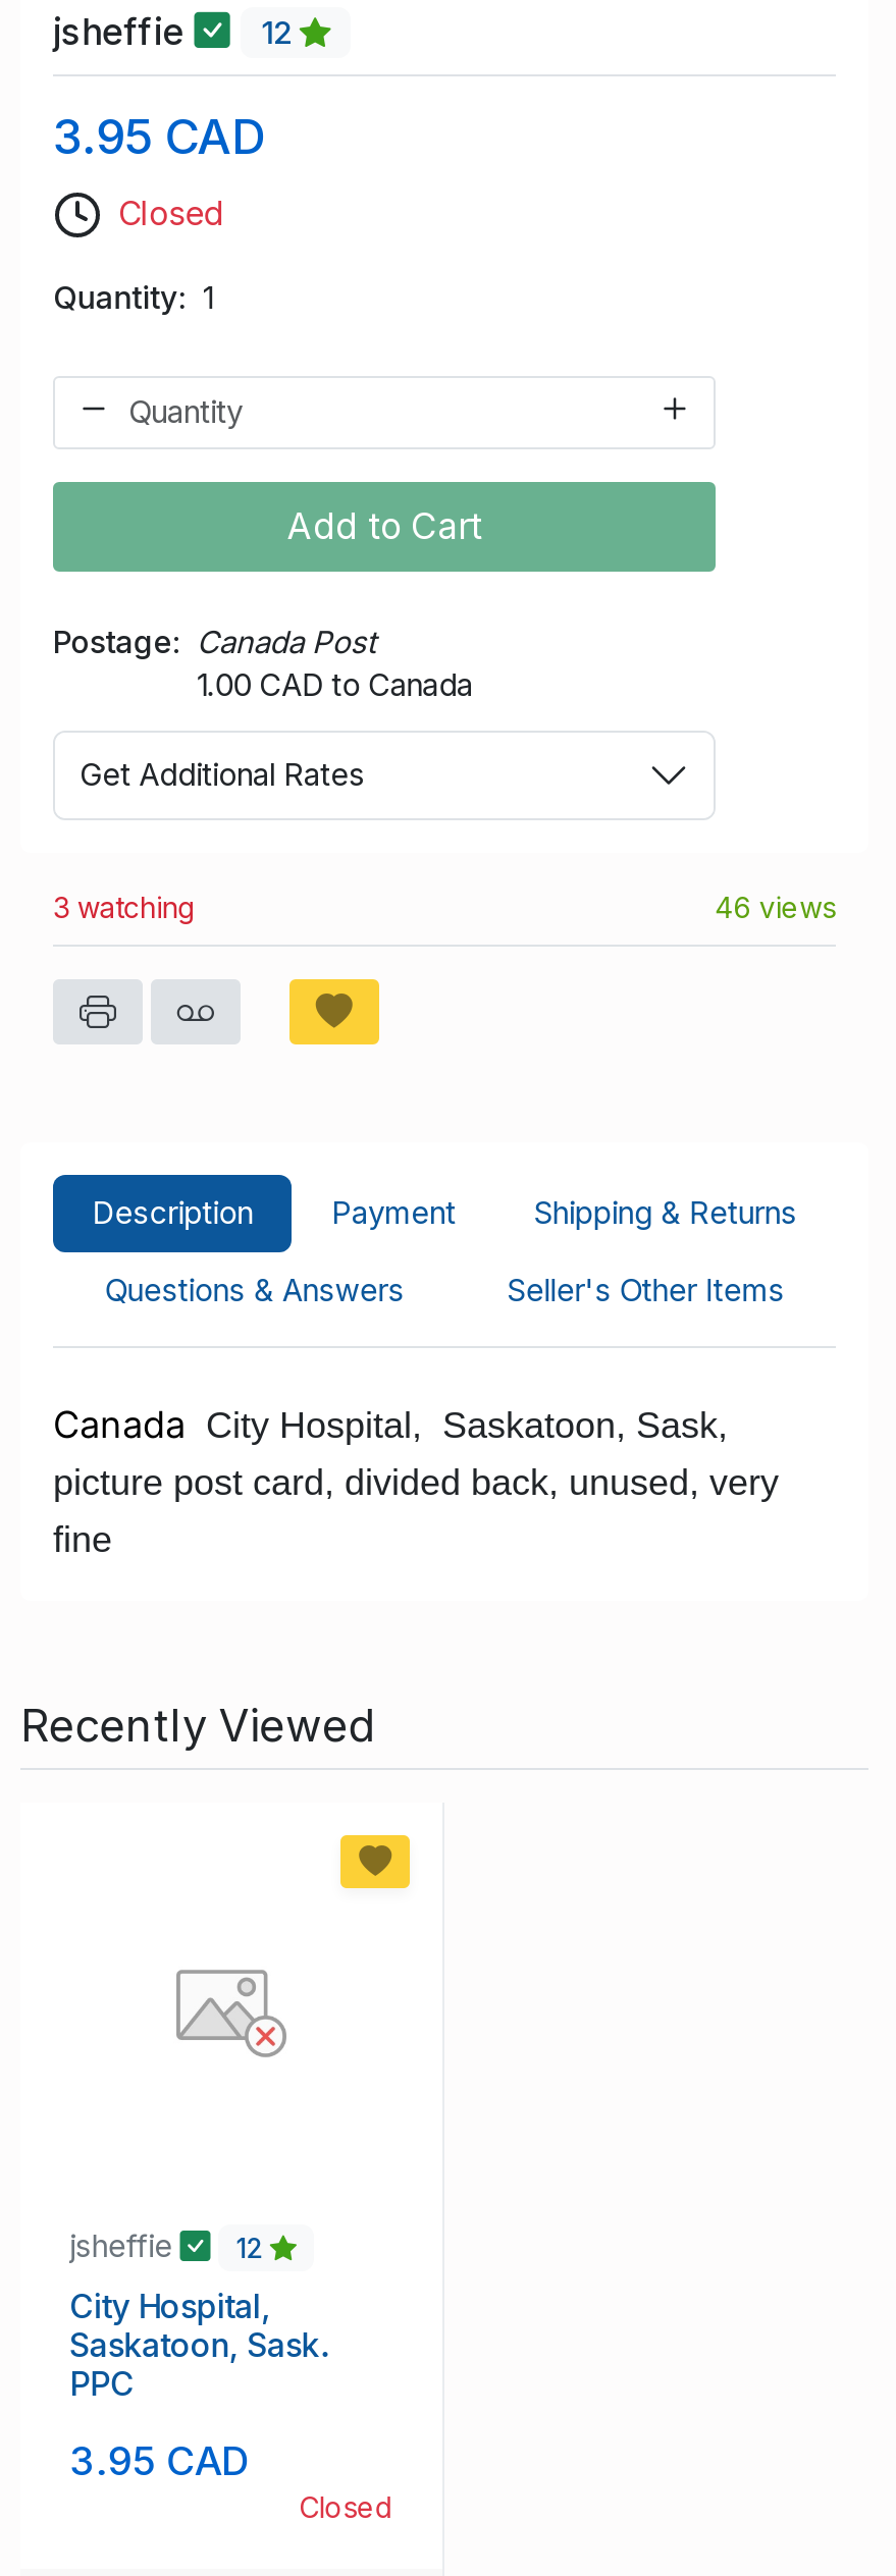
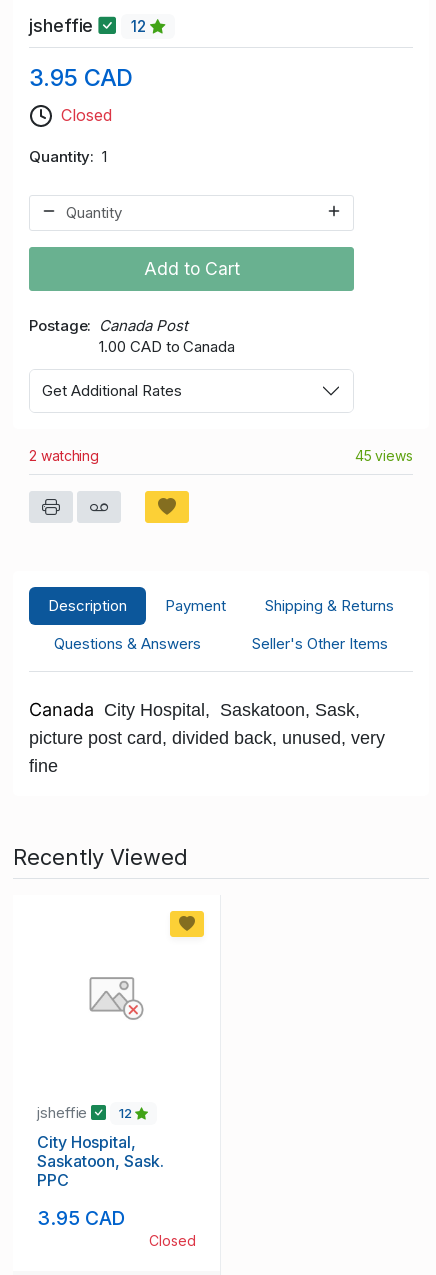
- 3 watching
+ 2 watching

- 46 views
+ 45 views
